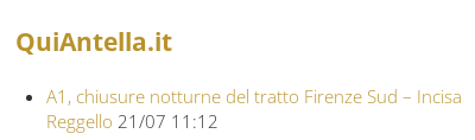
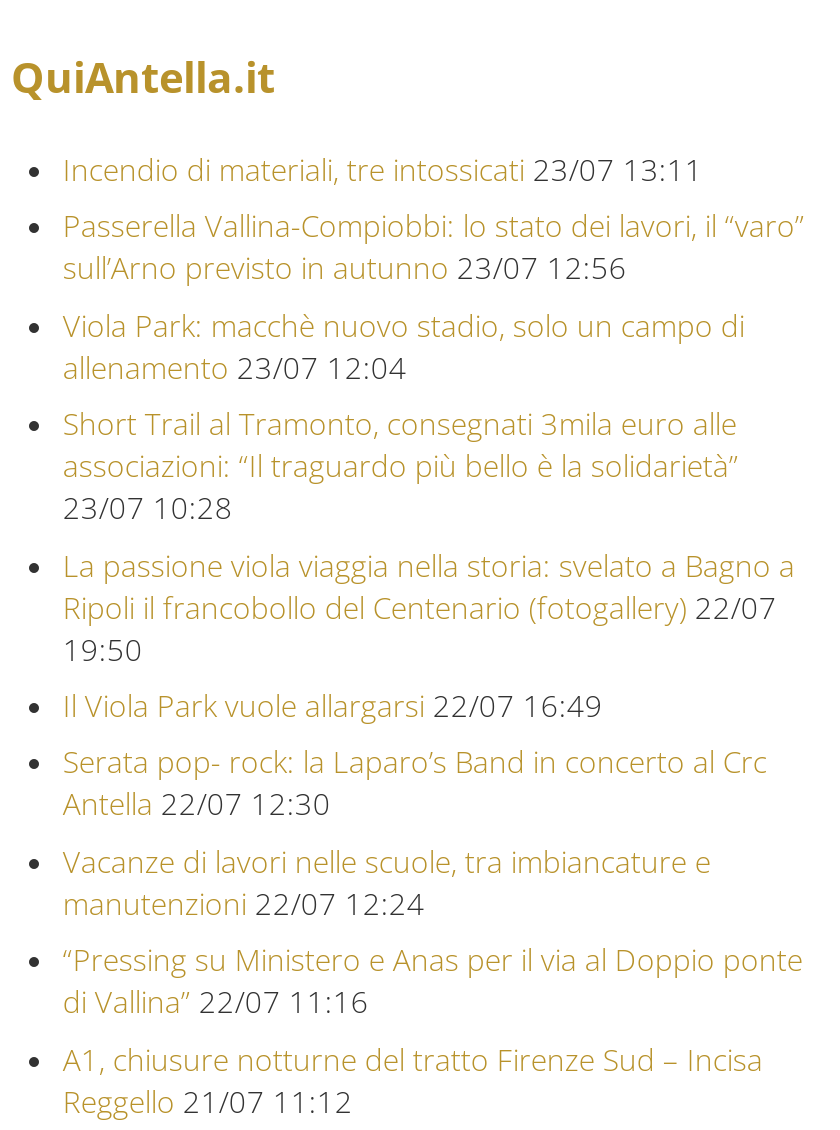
+ Incendio di materiali, tre intossicati 23/07 13:11
+ Passerella Vallina-Compiobbi: lo stato dei lavori, il “varo”
+ sull’Arno previsto in autunno 23/07 12:56
+ Viola Park: macchè nuovo stadio, solo un campo di
+ allenamento 23/07 12:04
+ Short Trail al Tramonto, consegnati 3mila euro alle
+ associazioni: “Il traguardo più bello è la solidarietà”
+ 23/07 10:28
+ La passione viola viaggia nella storia: svelato a Bagno a
+ Ripoli il francobollo del Centenario (fotogallery) 22/07
+ 19:50
+ Il Viola Park vuole allargarsi 22/07 16:49
+ Serata pop- rock: la Laparo’s Band in concerto al Crc
+ Antella 22/07 12:30
+ Vacanze di lavori nelle scuole, tra imbiancature e
+ manutenzioni 22/07 12:24
+ “Pressing su Ministero e Anas per il via al Doppio ponte
+ di Vallina” 22/07 11:16
